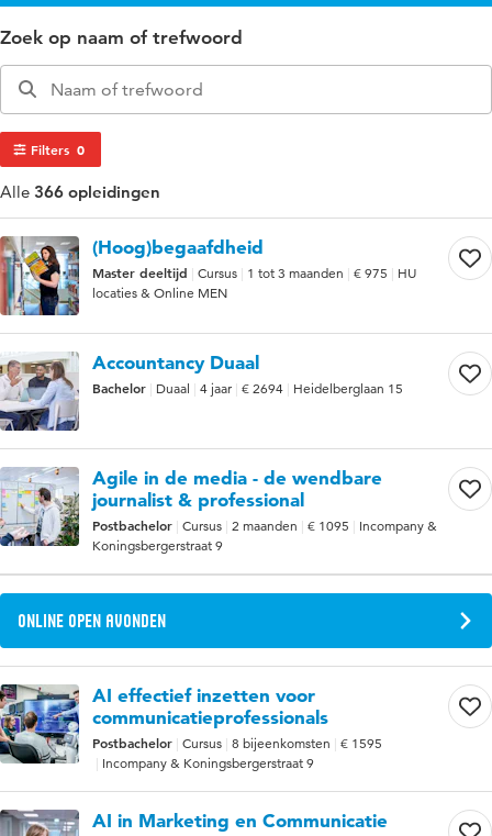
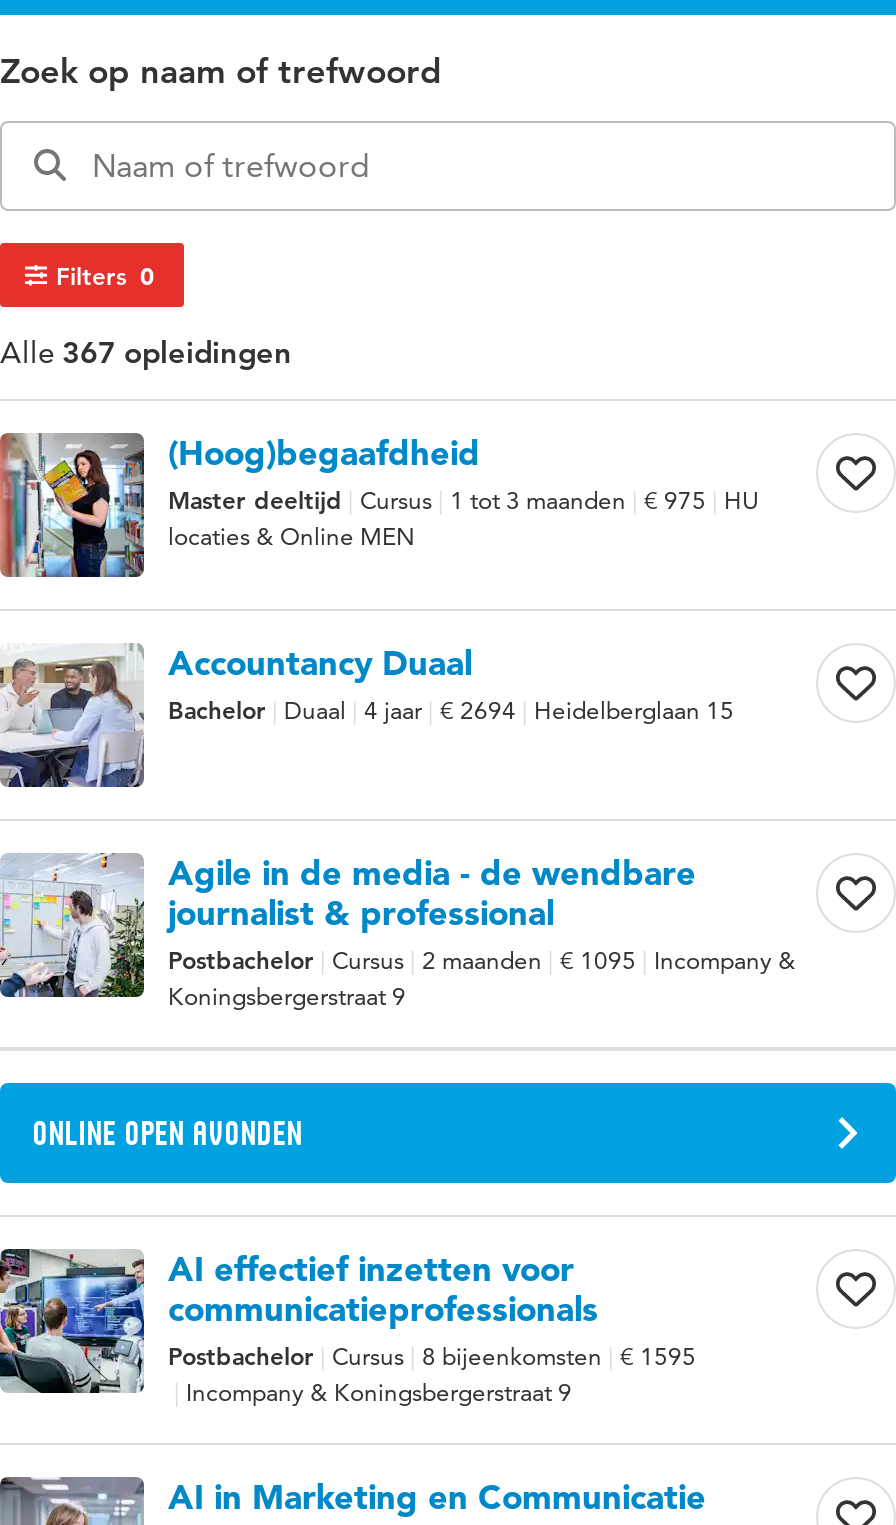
- Alle 366 opleidingen
+ Alle 367 opleidingen
